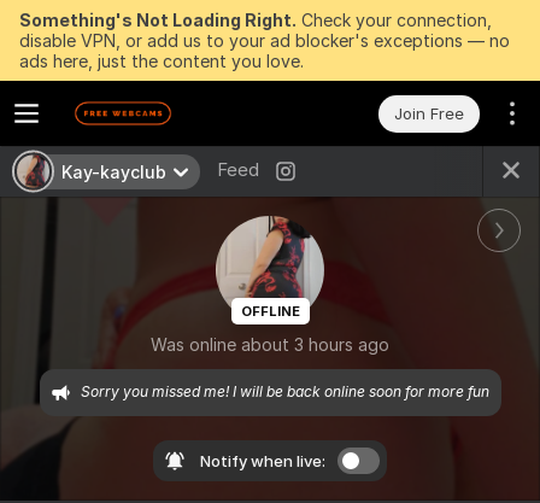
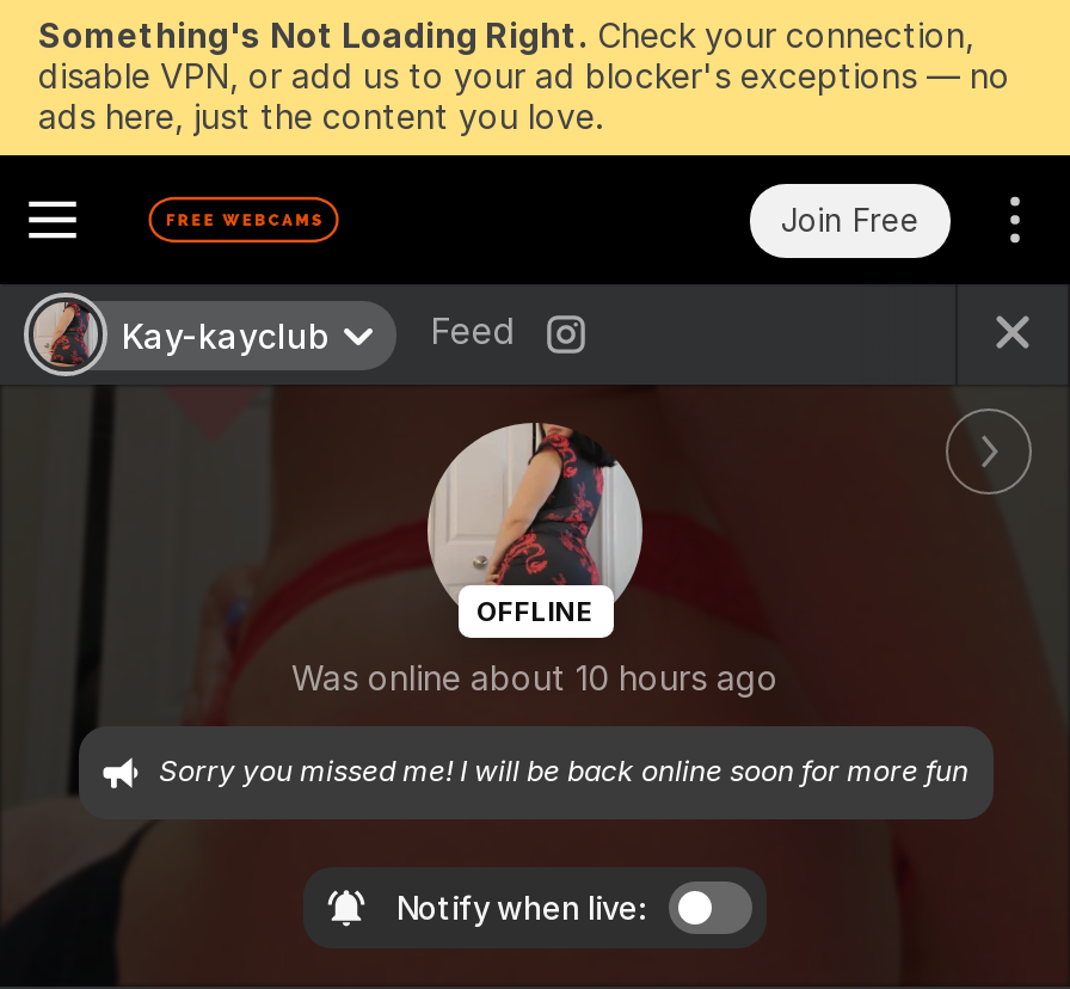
- Was online about 3 hours ago
+ Was online about 10 hours ago
